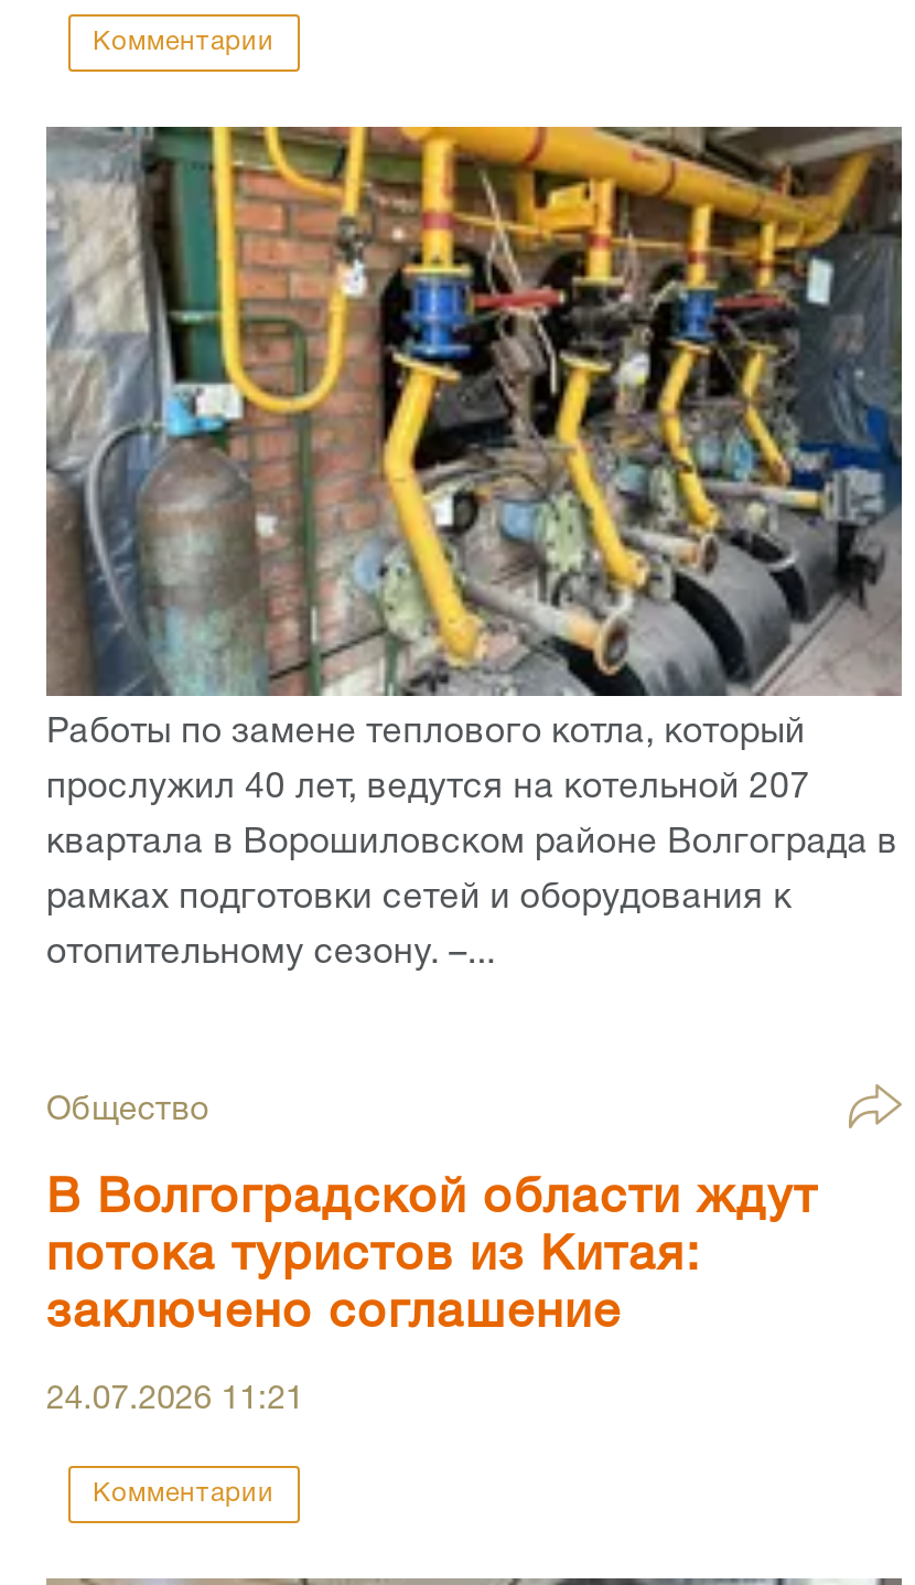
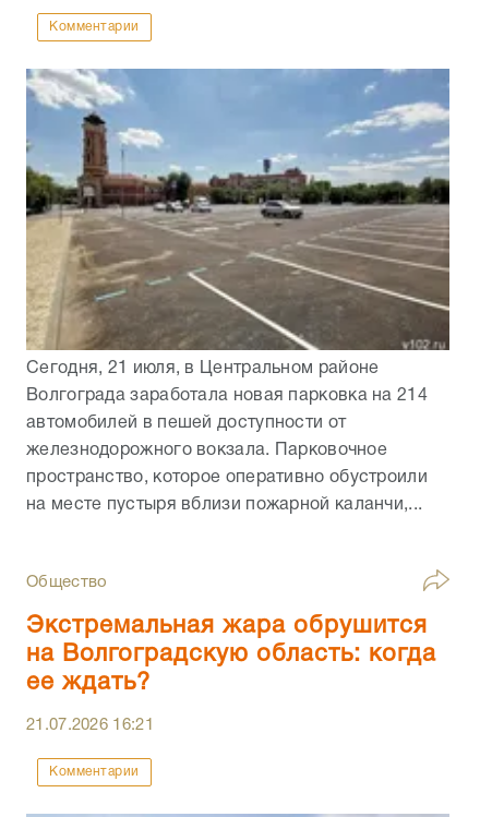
- [image]
- Работы по замене теплового котла, который
- прослужил 40 лет, ведутся на котельной 207
- квартала в Ворошиловском районе Волгограда в
- рамках подготовки сетей и оборудования к
- отопительному сезону. –...
+ [image]
+ Сегодня, 21 июля, в Центральном районе
+ Волгограда заработала новая парковка на 214
+ автомобилей в пешей доступности от
+ железнодорожного вокзала. Парковочное
+ пространство, которое оперативно обустроили
+ на месте пустыря вблизи пожарной каланчи,...

- В Волгоградской области ждут
- потока туристов из Китая:
- заключено соглашение
+ Экстремальная жара обрушится
+ на Волгоградскую область: когда
+ ее ждать?

- 24.07.2026 11:21
+ 21.07.2026 16:21
